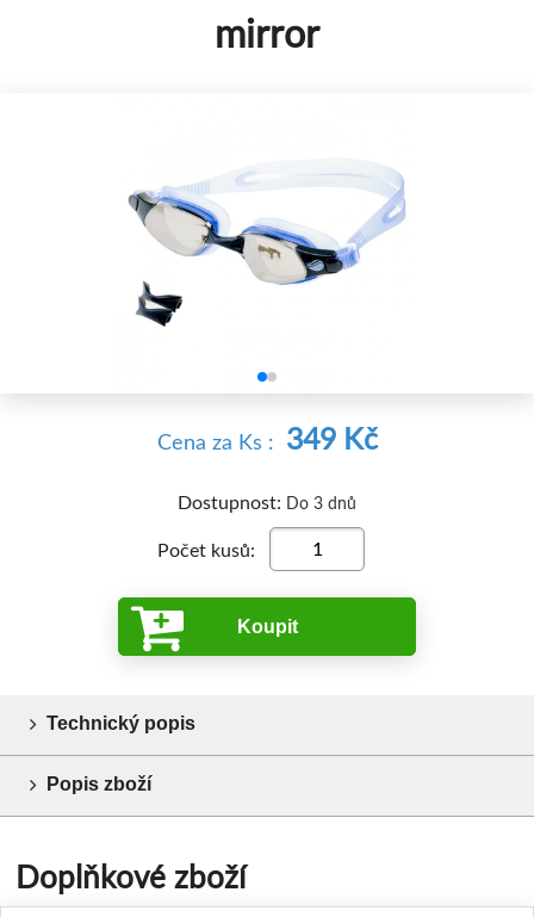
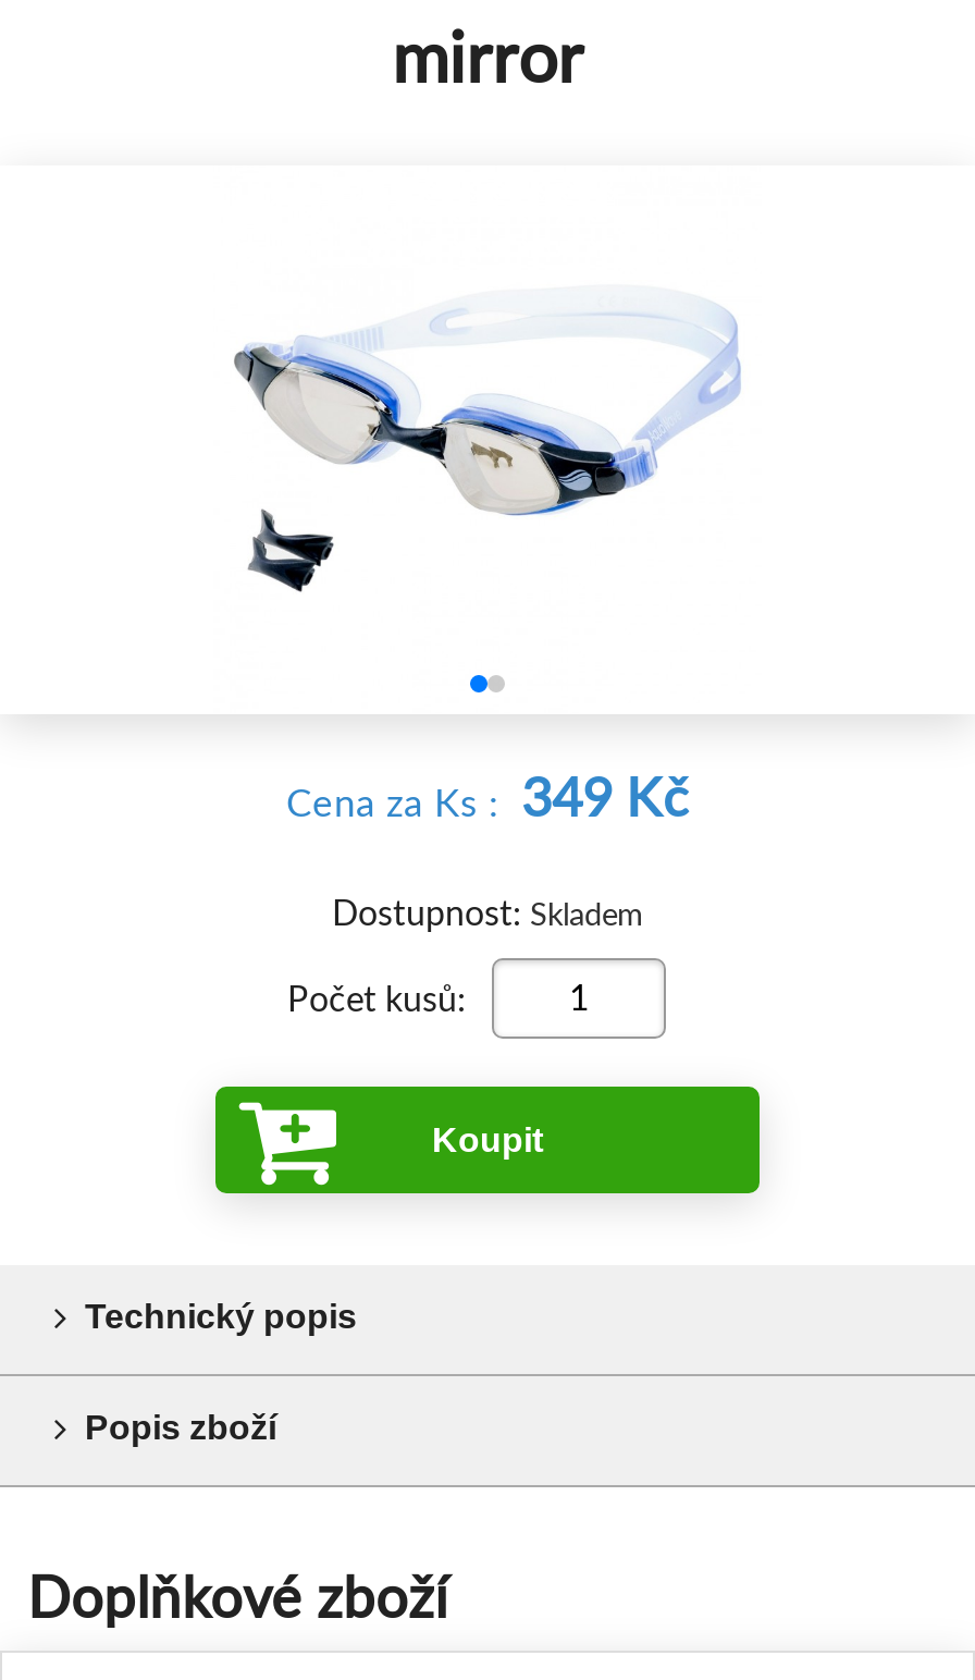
- Dostupnost: Do 3 dnů
+ Dostupnost: Skladem
